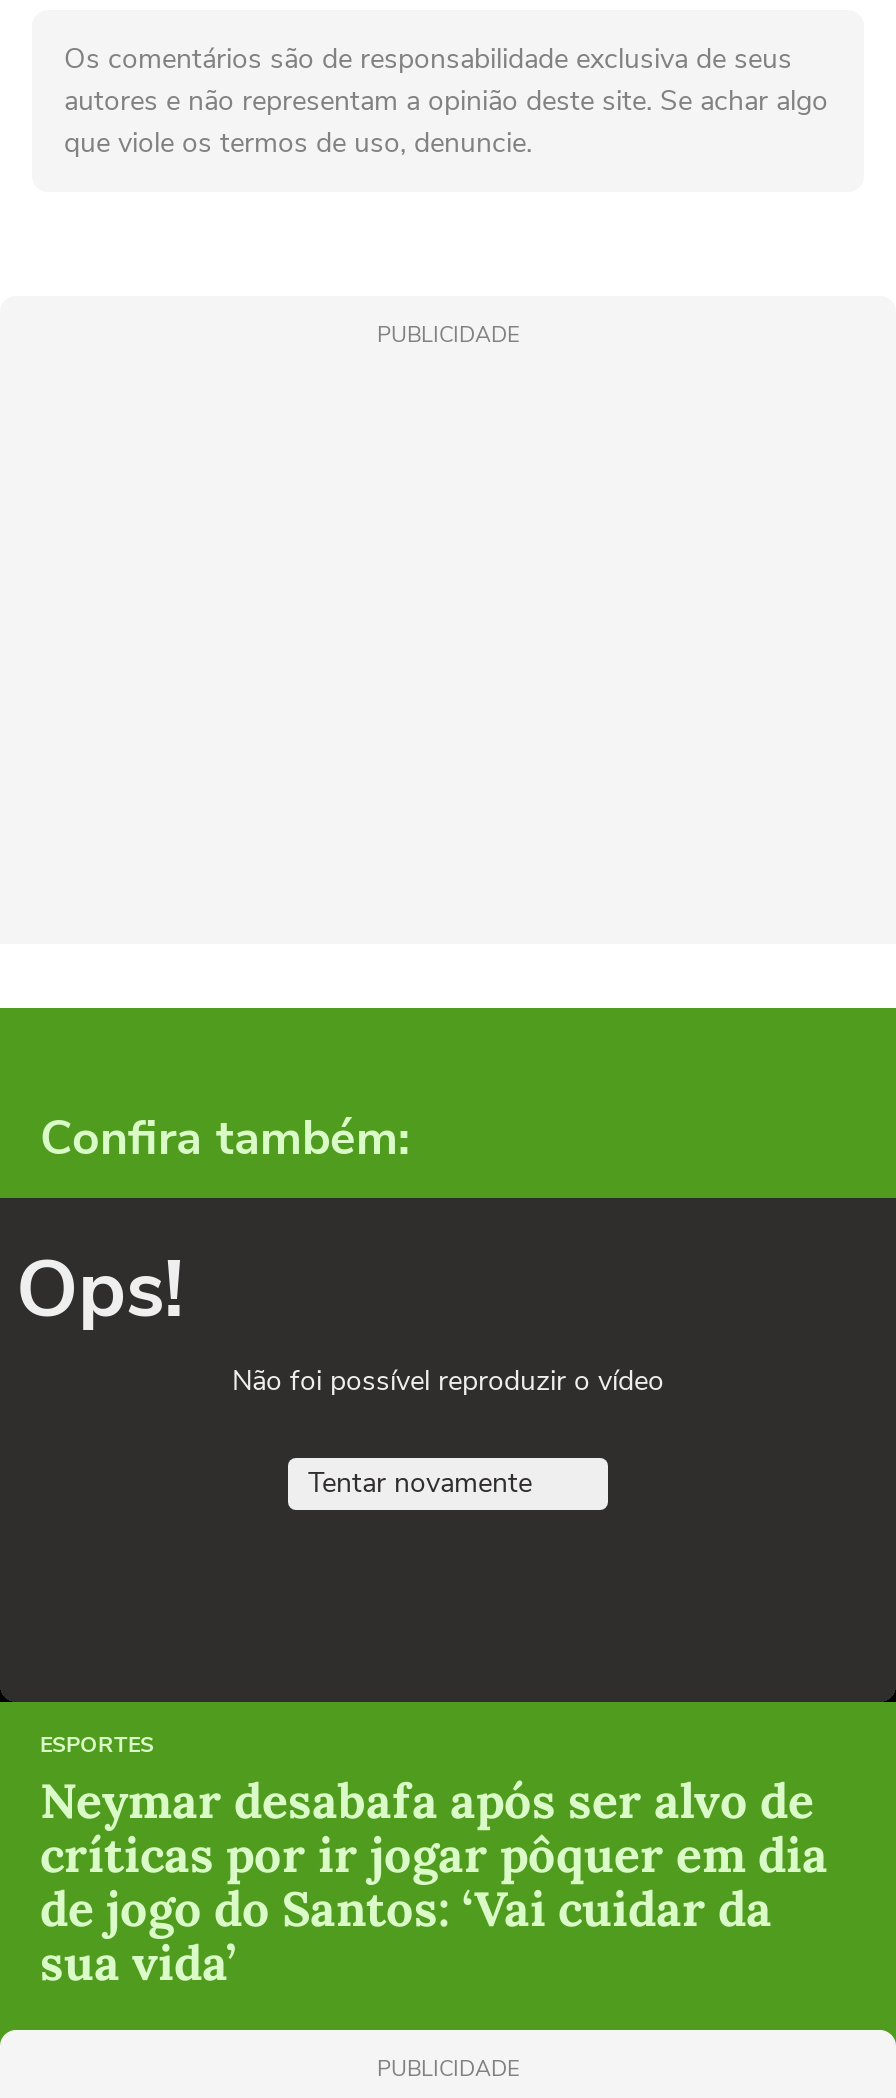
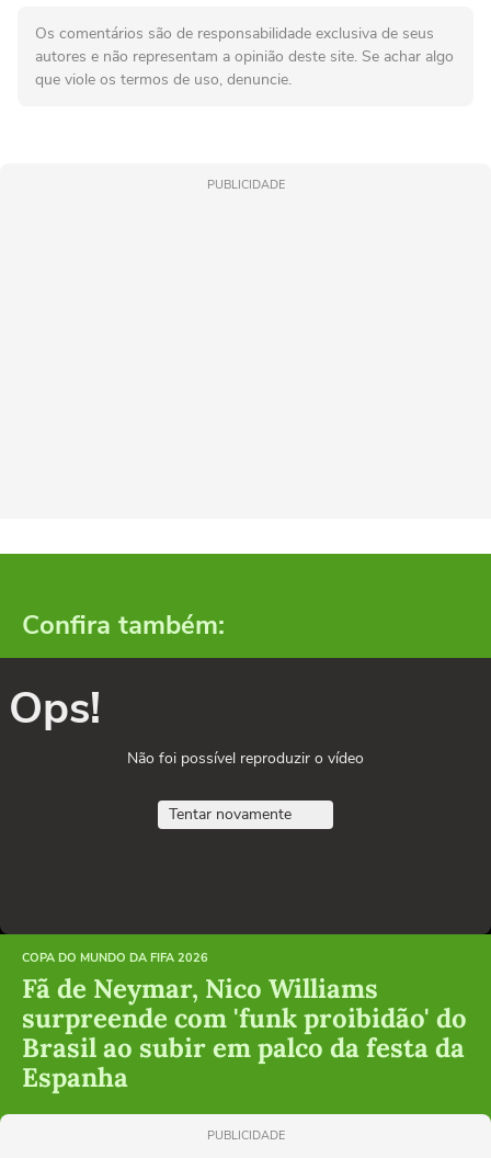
- ESPORTES
- Neymar desabafa após ser alvo de
- críticas por ir jogar pôquer em dia
- de jogo do Santos: ‘Vai cuidar da
- sua vida’
+ COPA DO MUNDO DA FIFA 2026
+ Fã de Neymar, Nico Williams
+ surpreende com 'funk proibidão' do
+ Brasil ao subir em palco da festa da
+ Espanha
